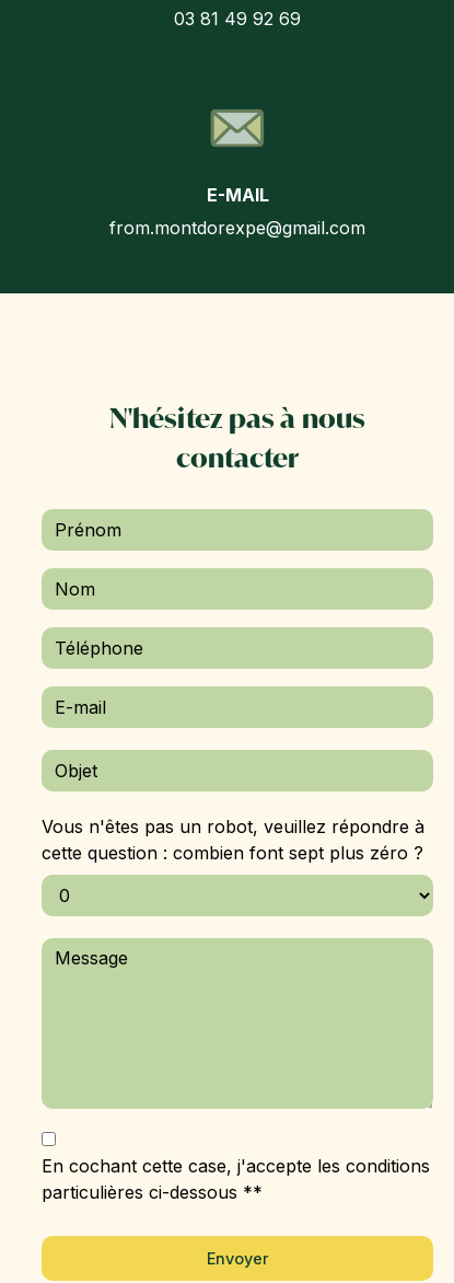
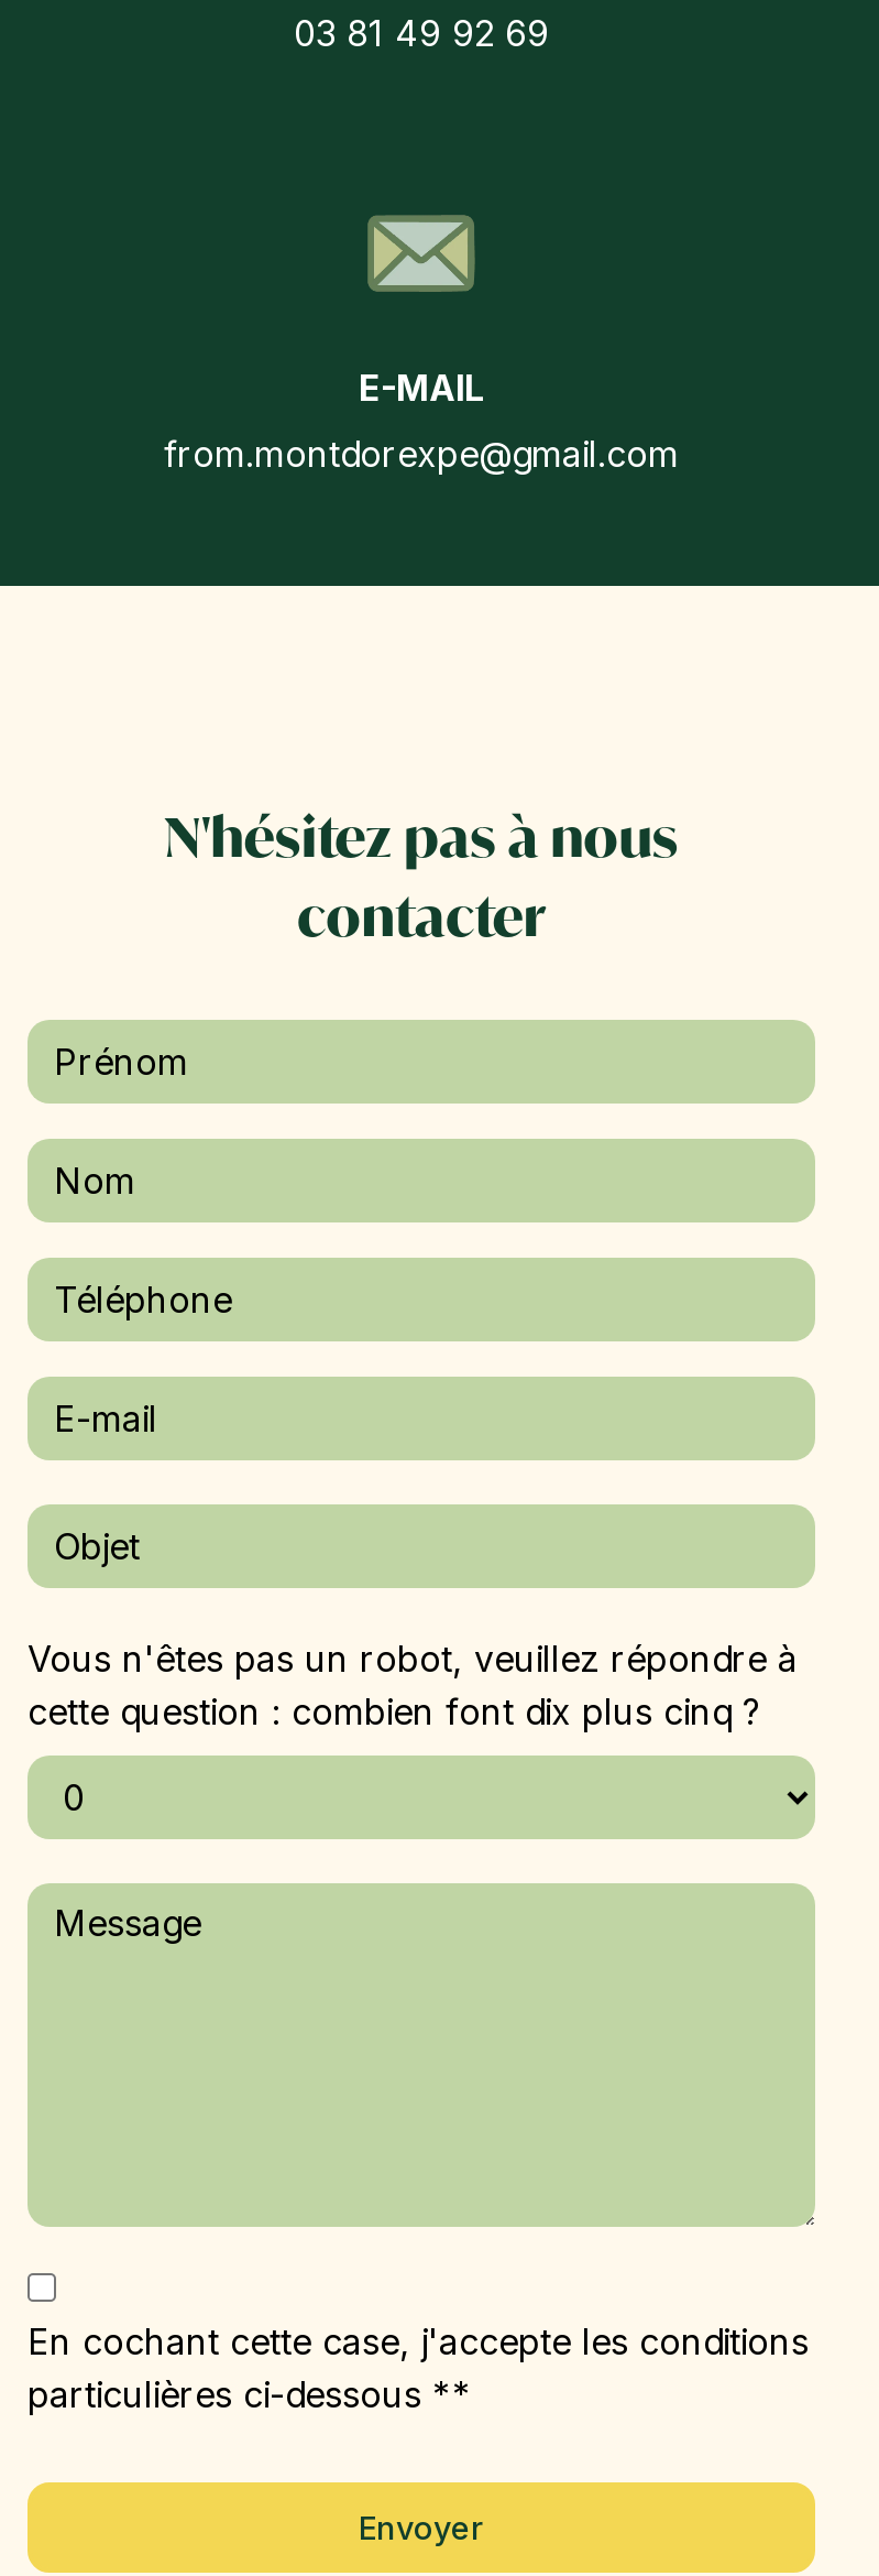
- cette question : combien font sept plus zéro ?
+ cette question : combien font dix plus cinq ?
